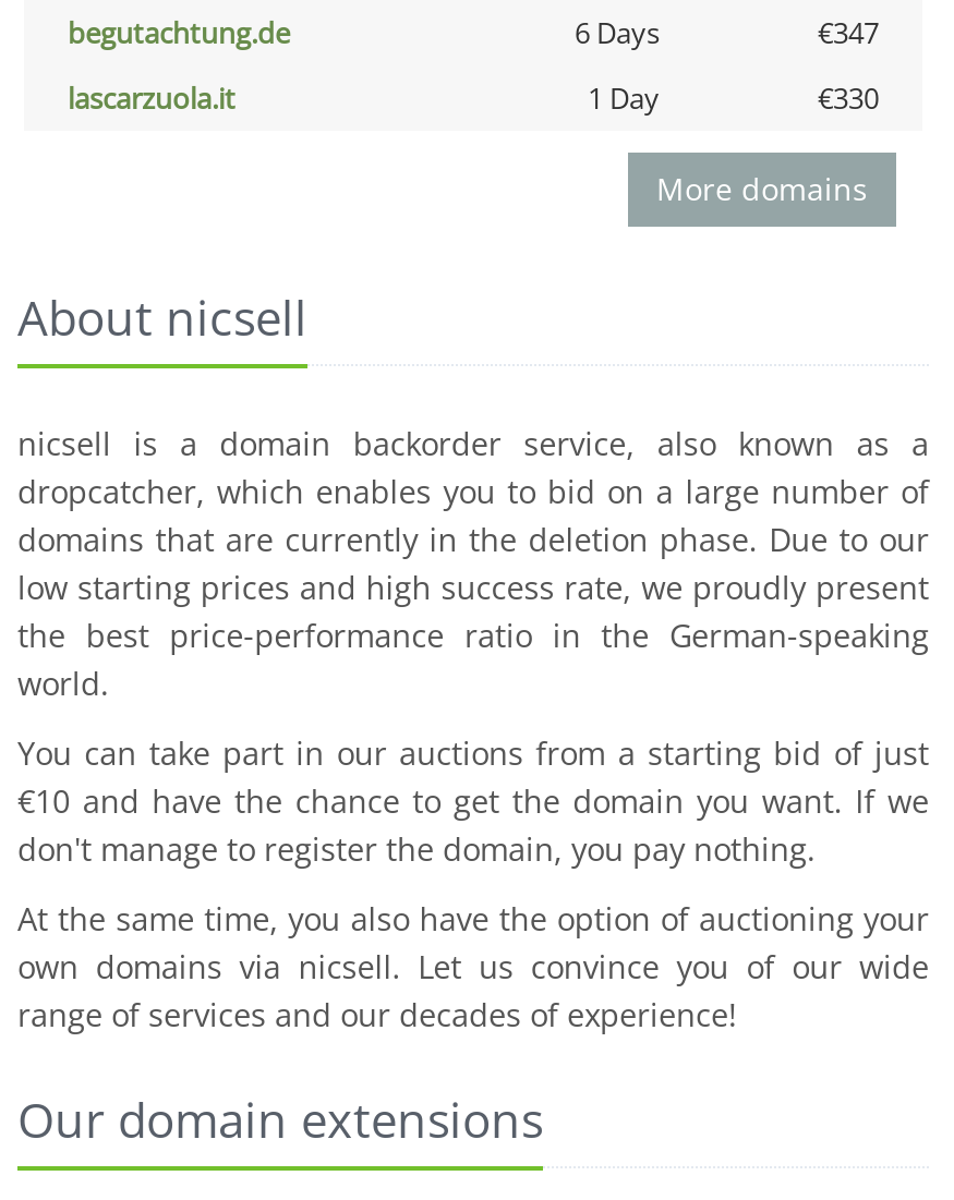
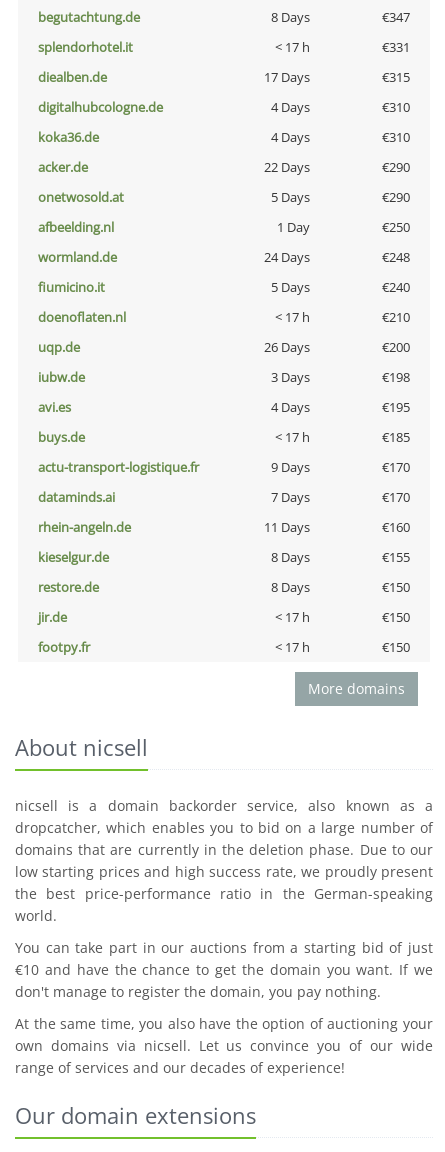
- 6 Days
+ 8 Days

- lascarzuola.it
+ splendorhotel.it
+ < 17 h
+ €331
+ diealben.de
+ 17 Days
+ €315
+ digitalhubcologne.de
+ 4 Days
+ €310
+ koka36.de
+ 4 Days
+ €310
+ acker.de
+ 22 Days
+ €290
+ onetwosold.at
+ 5 Days
+ €290
+ afbeelding.nl

- €330
+ €250
+ wormland.de
+ 24 Days
+ €248
+ fiumicino.it
+ 5 Days
+ €240
+ doenoflaten.nl
+ < 17 h
+ €210
+ uqp.de
+ 26 Days
+ €200
+ iubw.de
+ 3 Days
+ €198
+ avi.es
+ 4 Days
+ €195
+ buys.de
+ < 17 h
+ €185
+ actu-transport-logistique.fr
+ 9 Days
+ €170
+ dataminds.ai
+ 7 Days
+ €170
+ rhein-angeln.de
+ 11 Days
+ €160
+ kieselgur.de
+ 8 Days
+ €155
+ restore.de
+ 8 Days
+ €150
+ jir.de
+ < 17 h
+ €150
+ footpy.fr
+ < 17 h
+ €150
